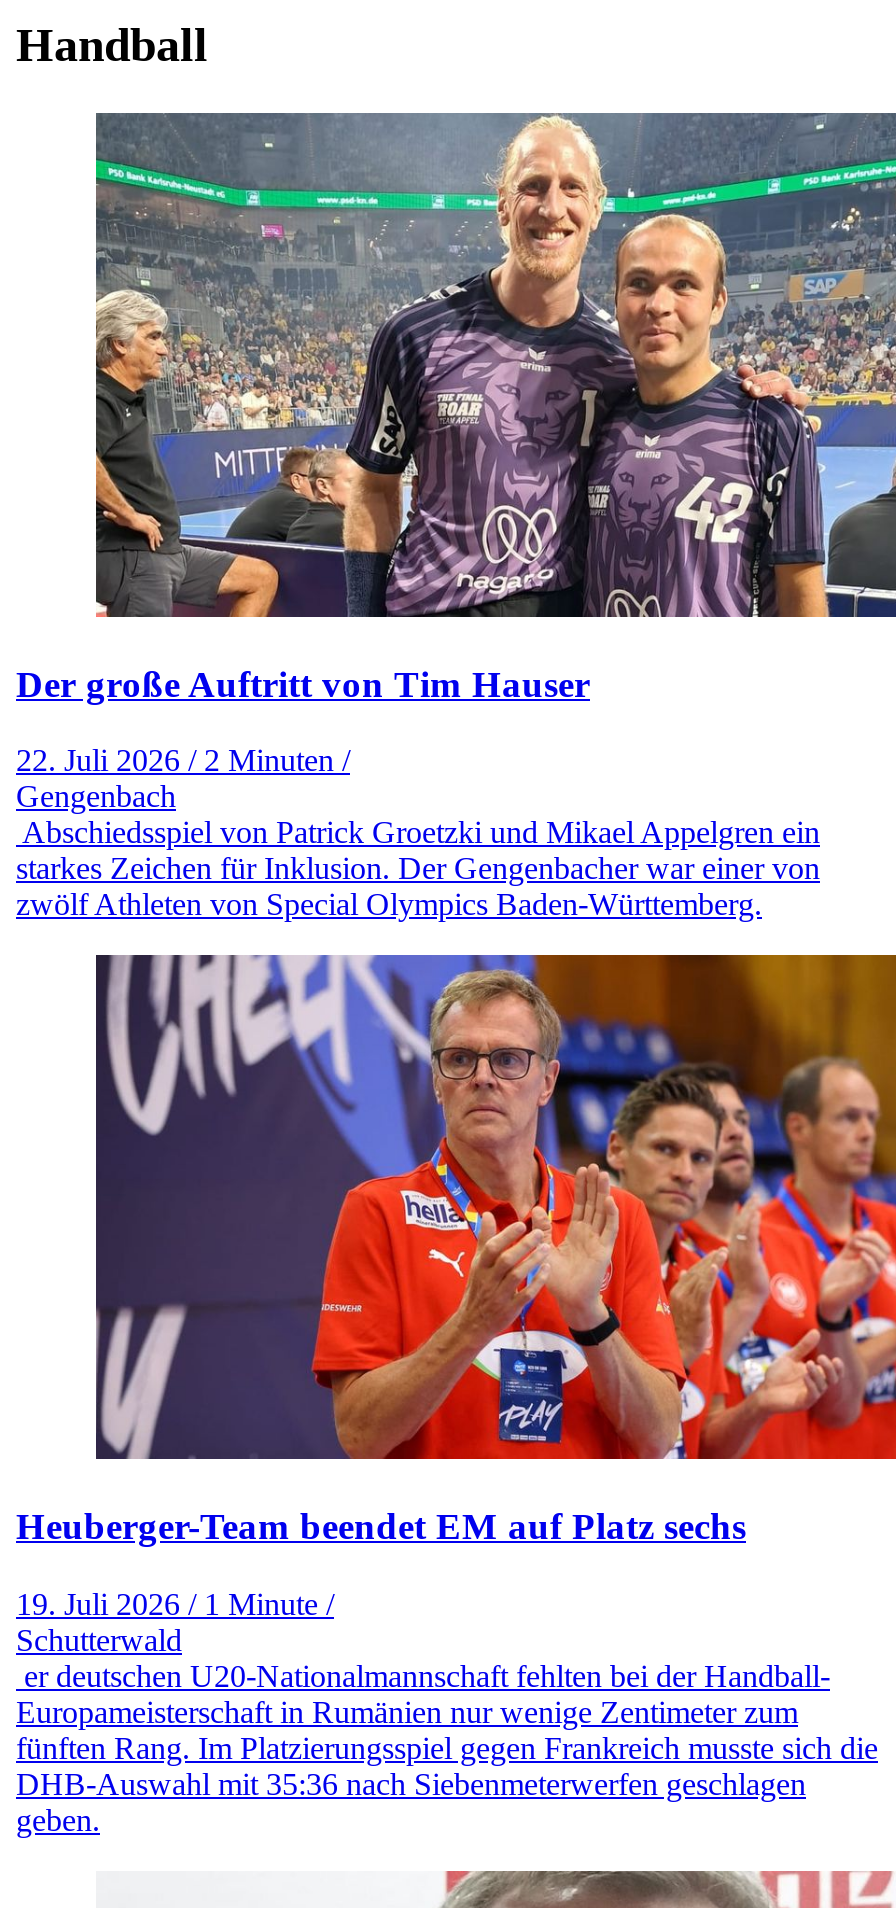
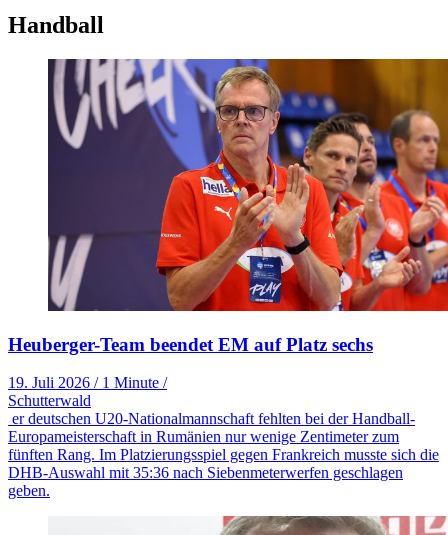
- [image]
- Der große Auftritt von Tim Hauser
- 22. Juli 2026 / 2 Minuten /
- Gengenbach
- Abschiedsspiel von Patrick Groetzki und Mikael Appelgren ein
- starkes Zeichen für Inklusion. Der Gengenbacher war einer von
- zwölf Athleten von Special Olympics Baden-Württemberg.
